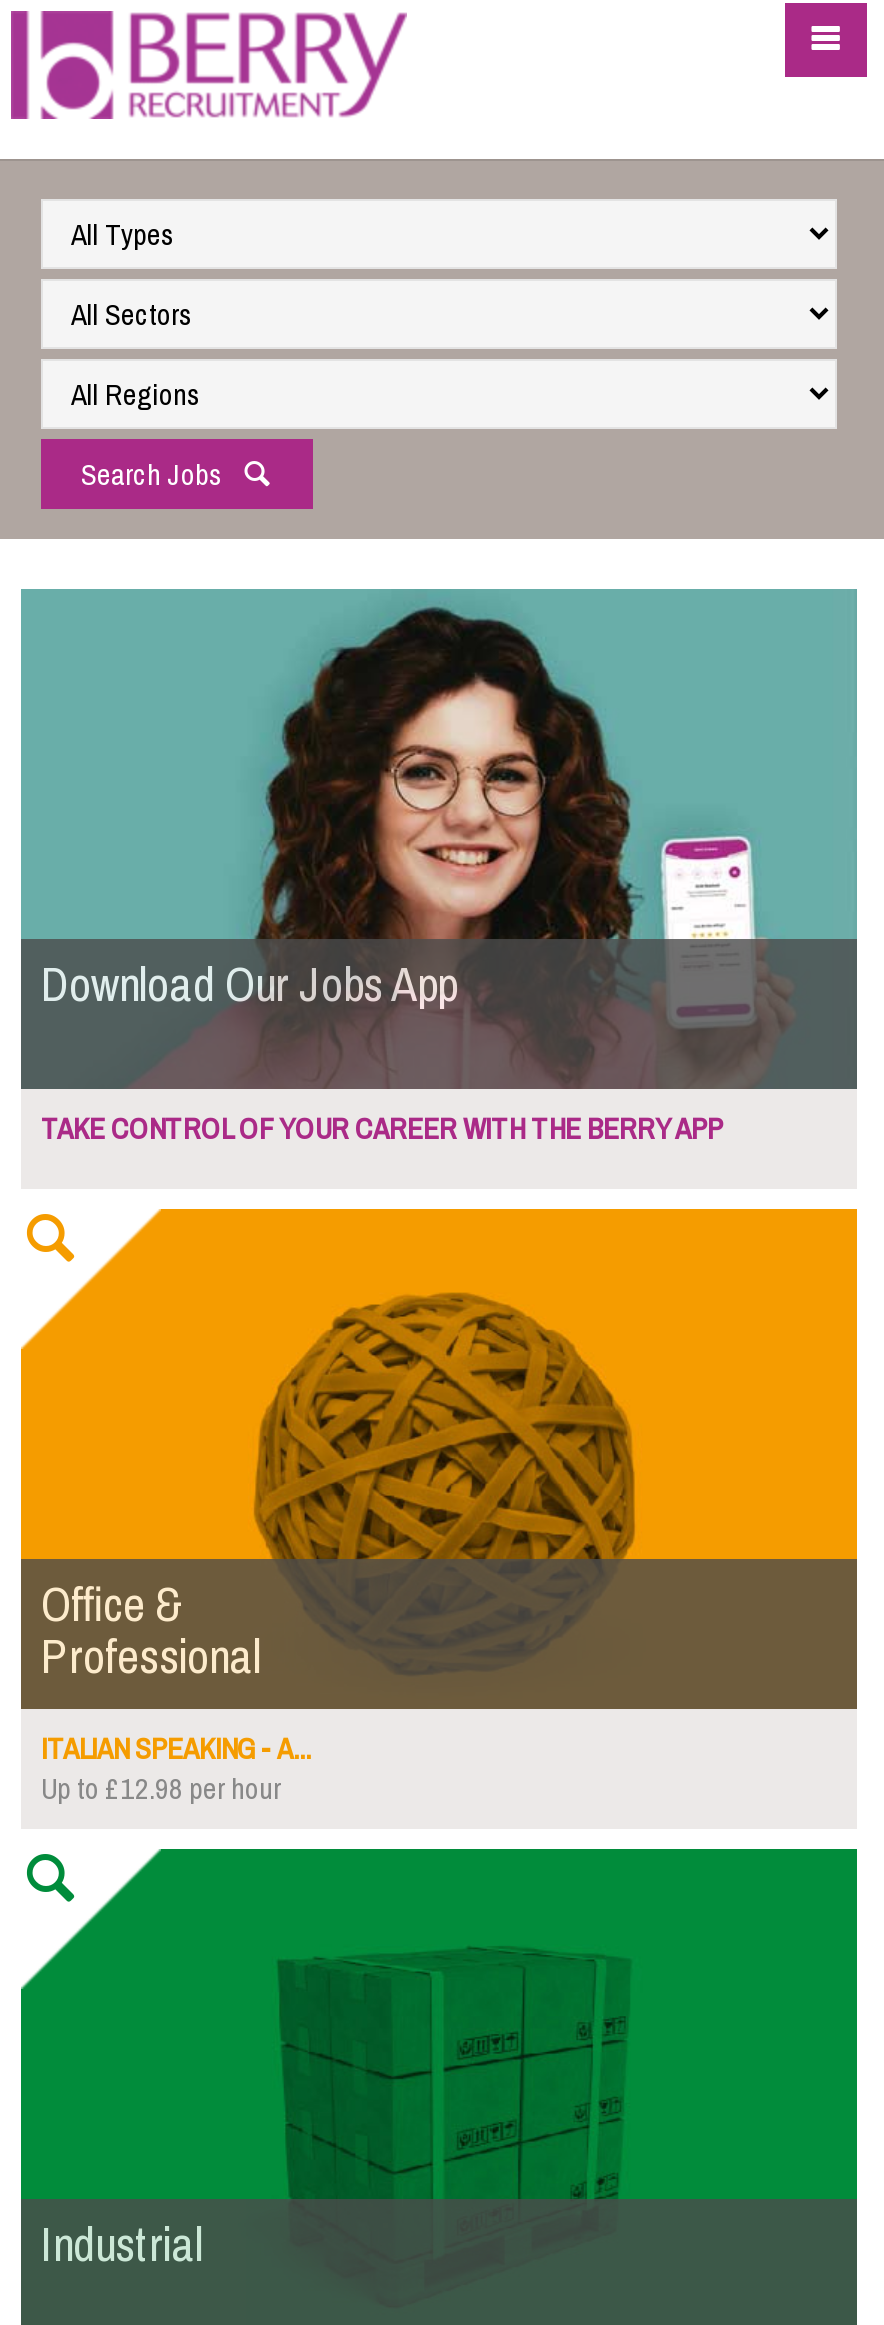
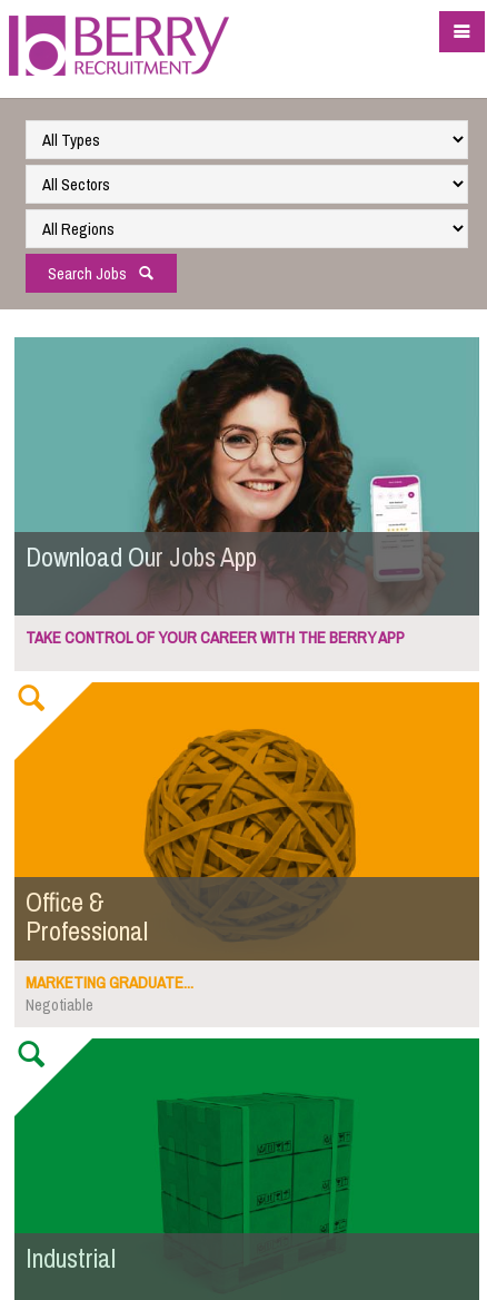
- ITALIAN SPEAKING - A...
- Up to £12.98 per hour
+ MARKETING GRADUATE...
+ Negotiable
